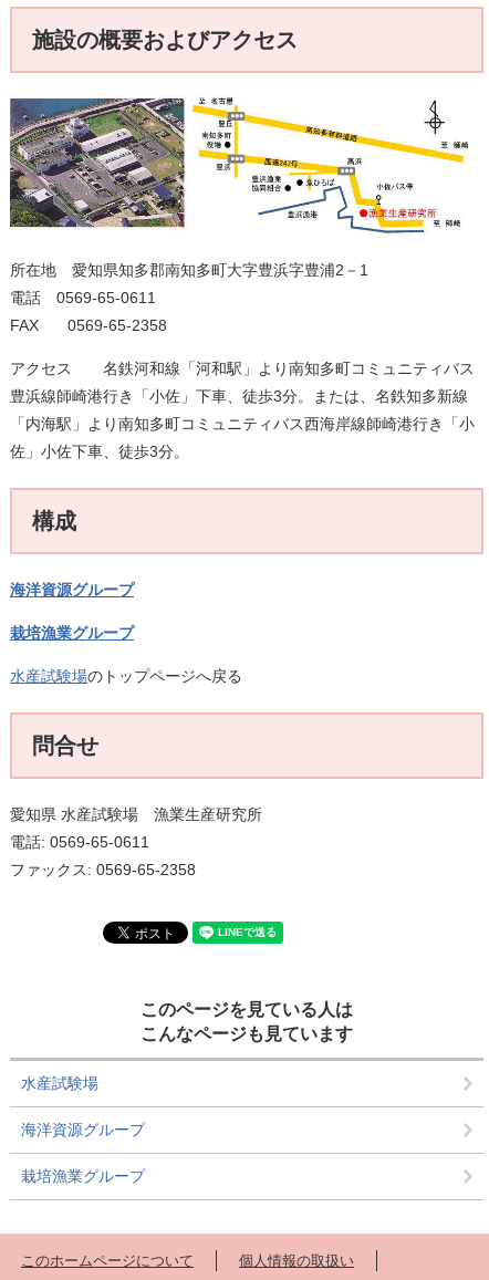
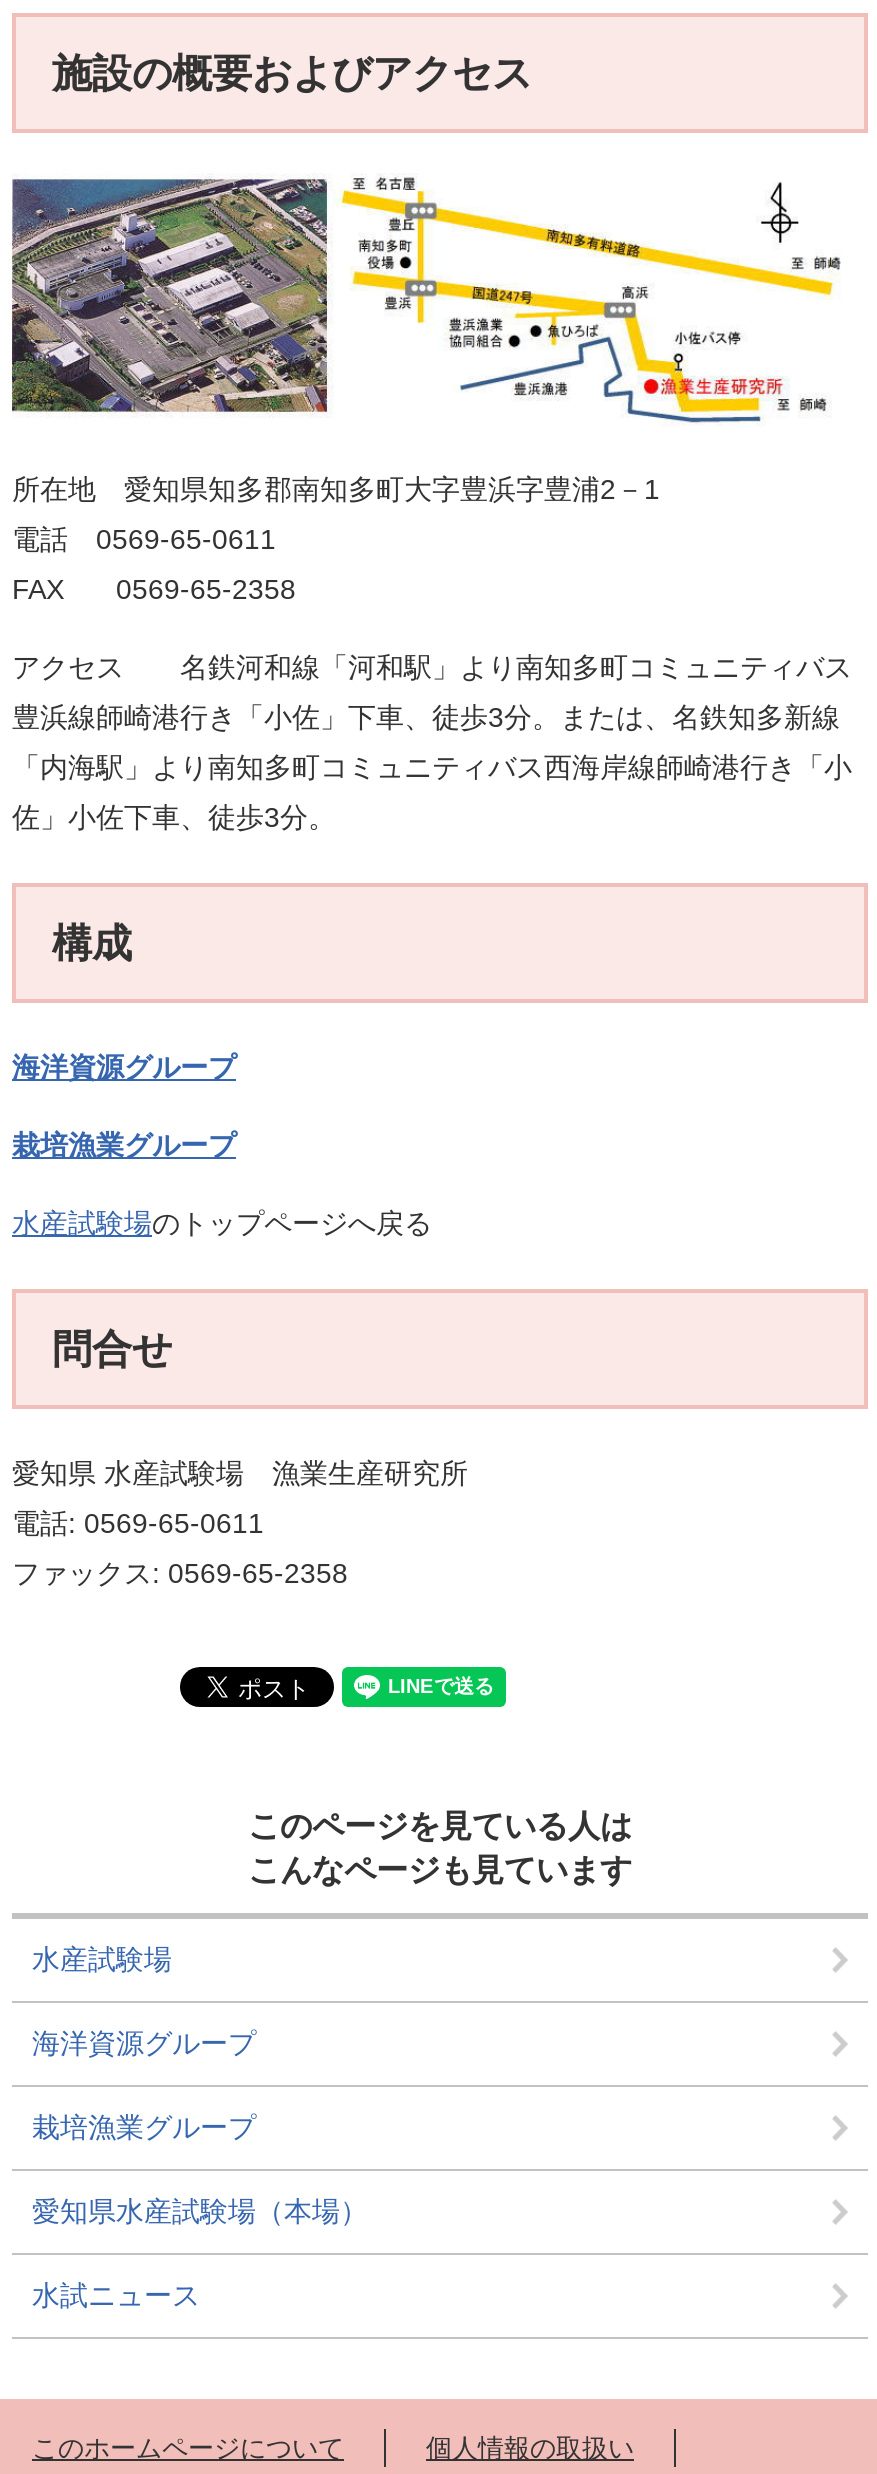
+ 愛知県水産試験場（本場）
+ 水試ニュース
